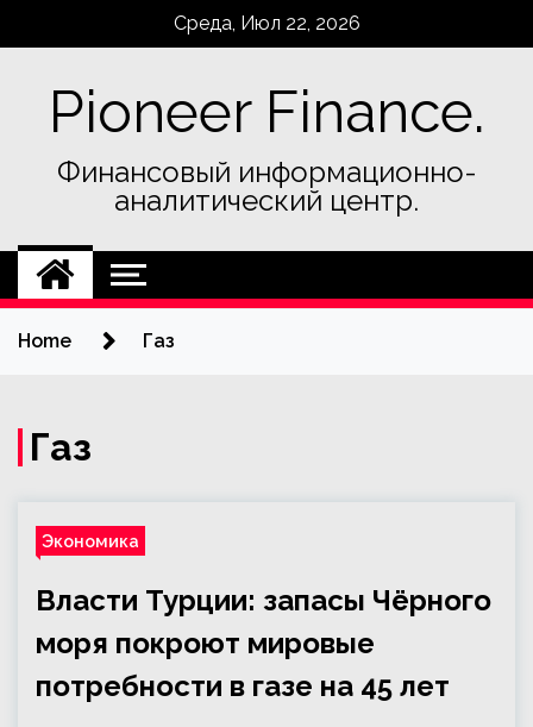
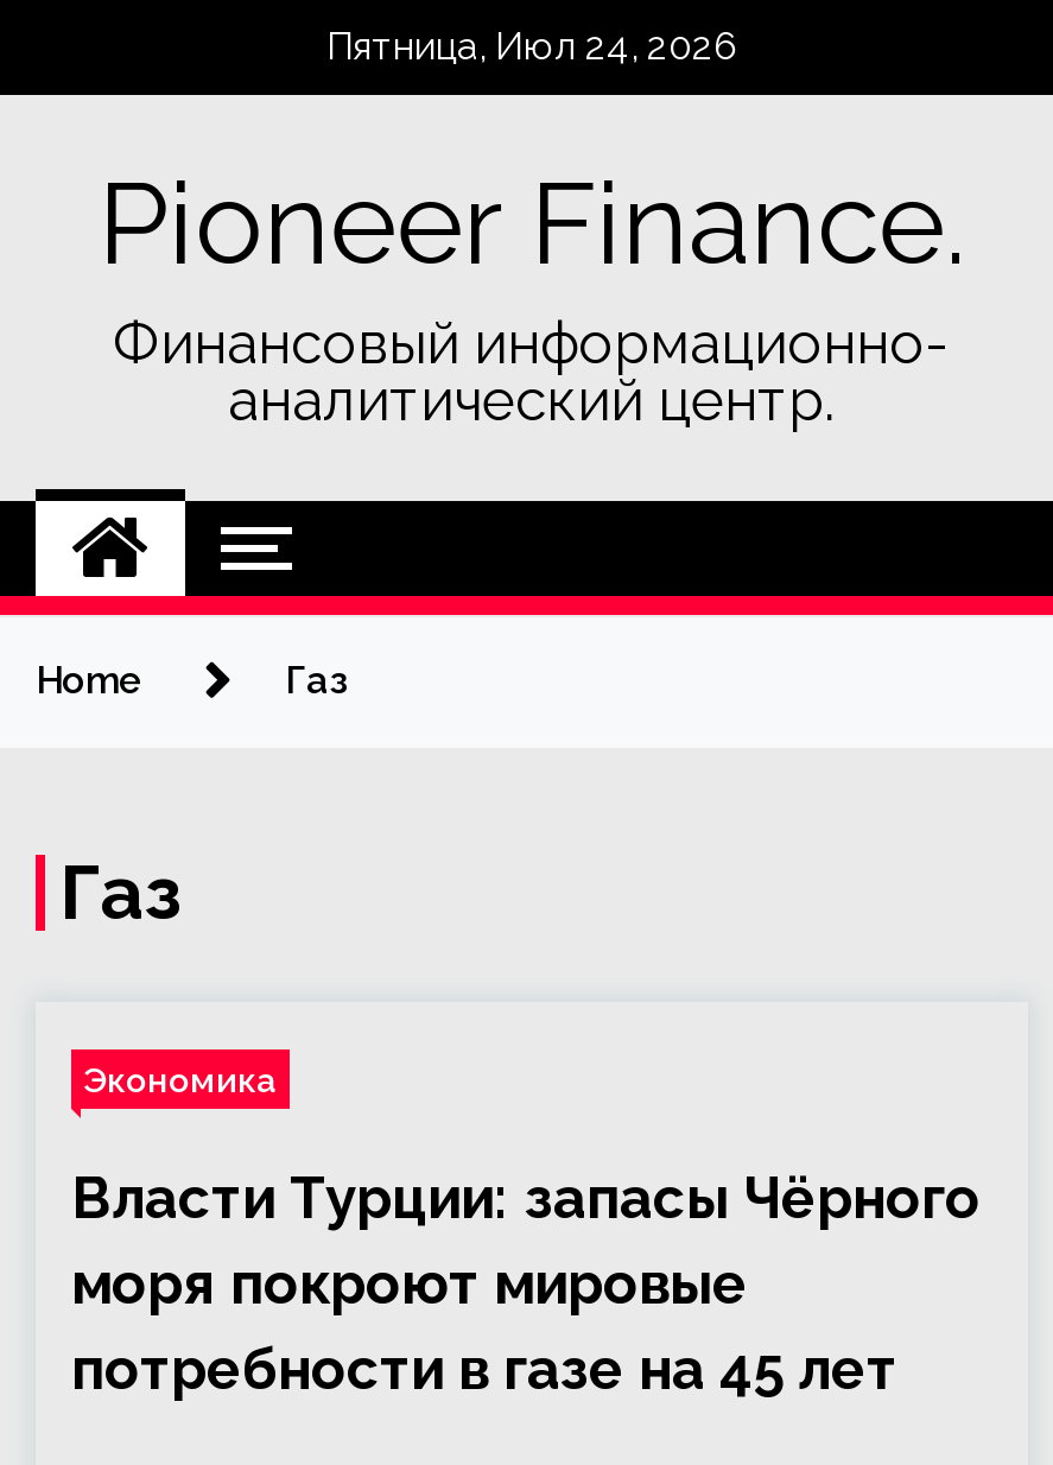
- Среда, Июл 22, 2026
+ Пятница, Июл 24, 2026
